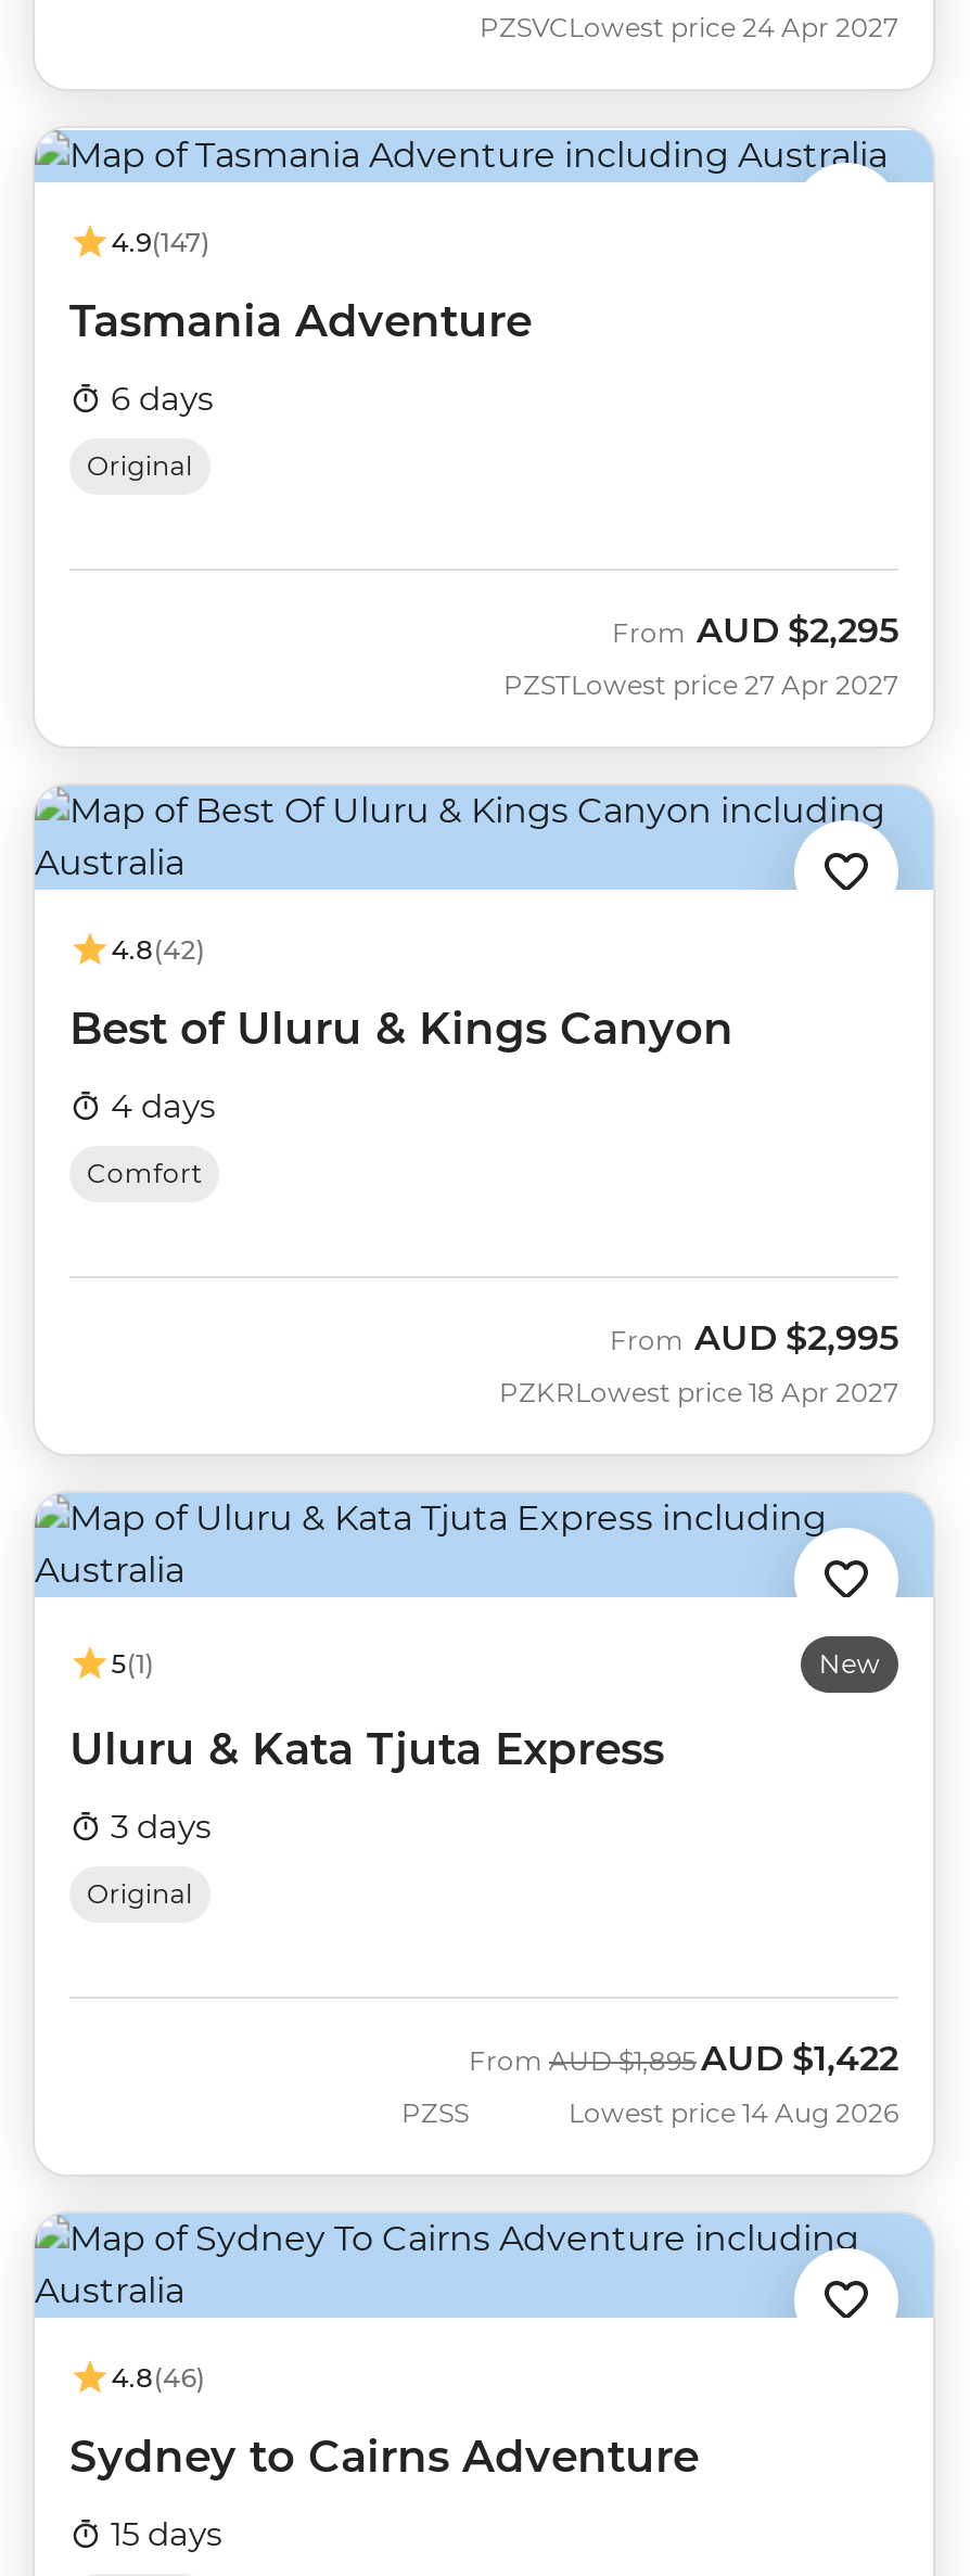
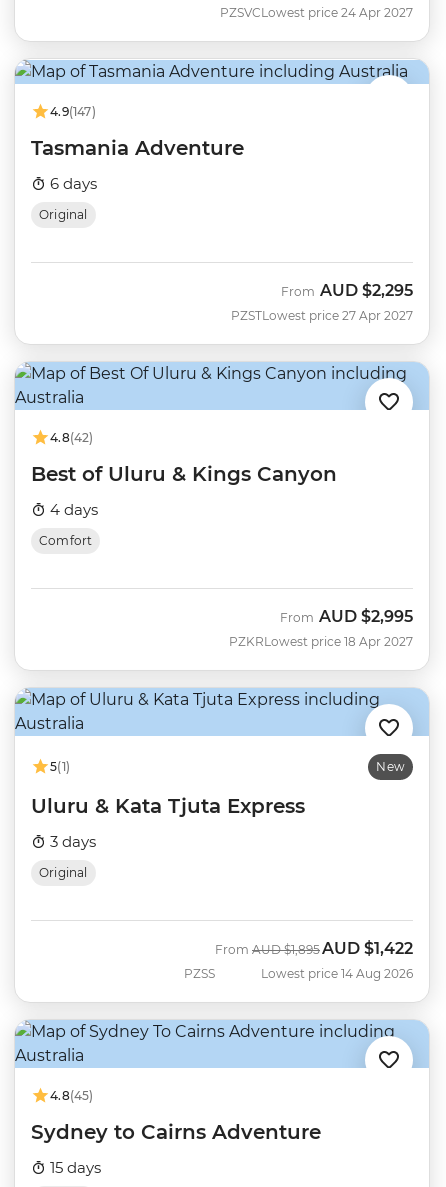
- 4.8(46)
+ 4.8(45)
